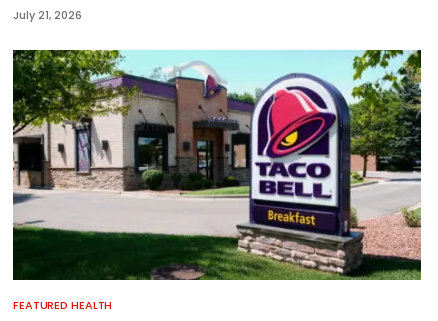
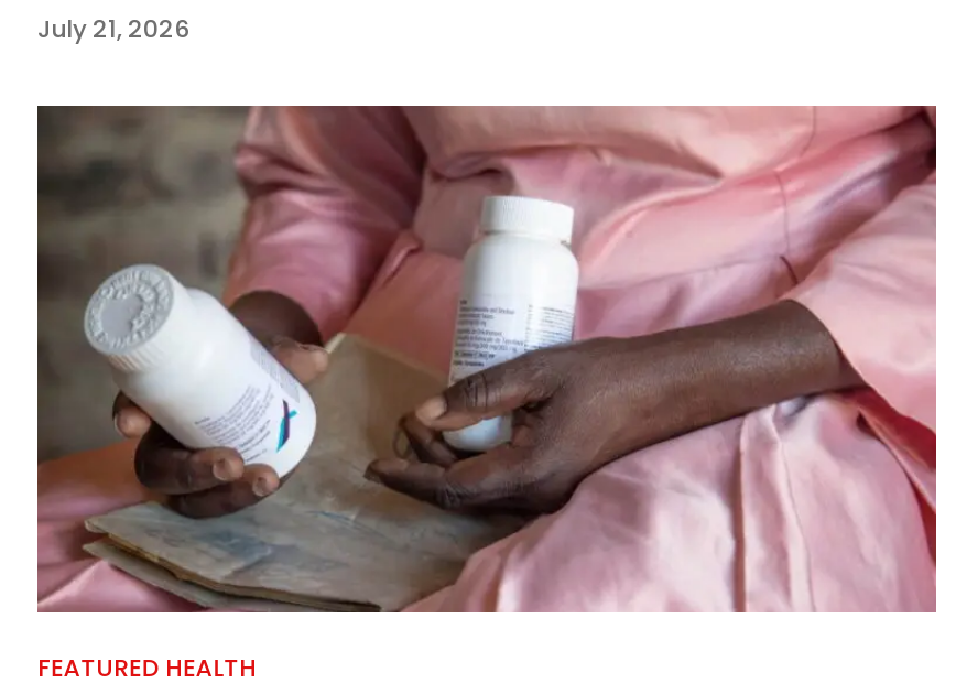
- [image]
+ [image]
